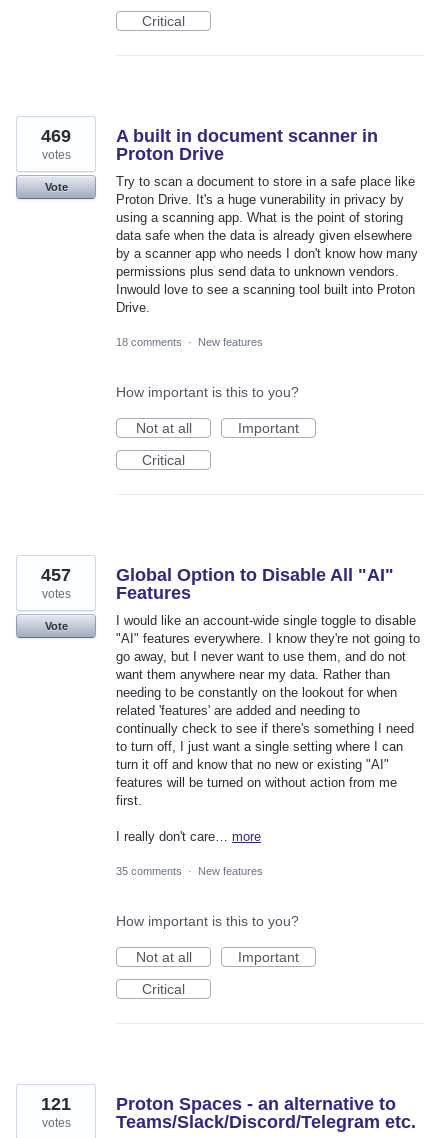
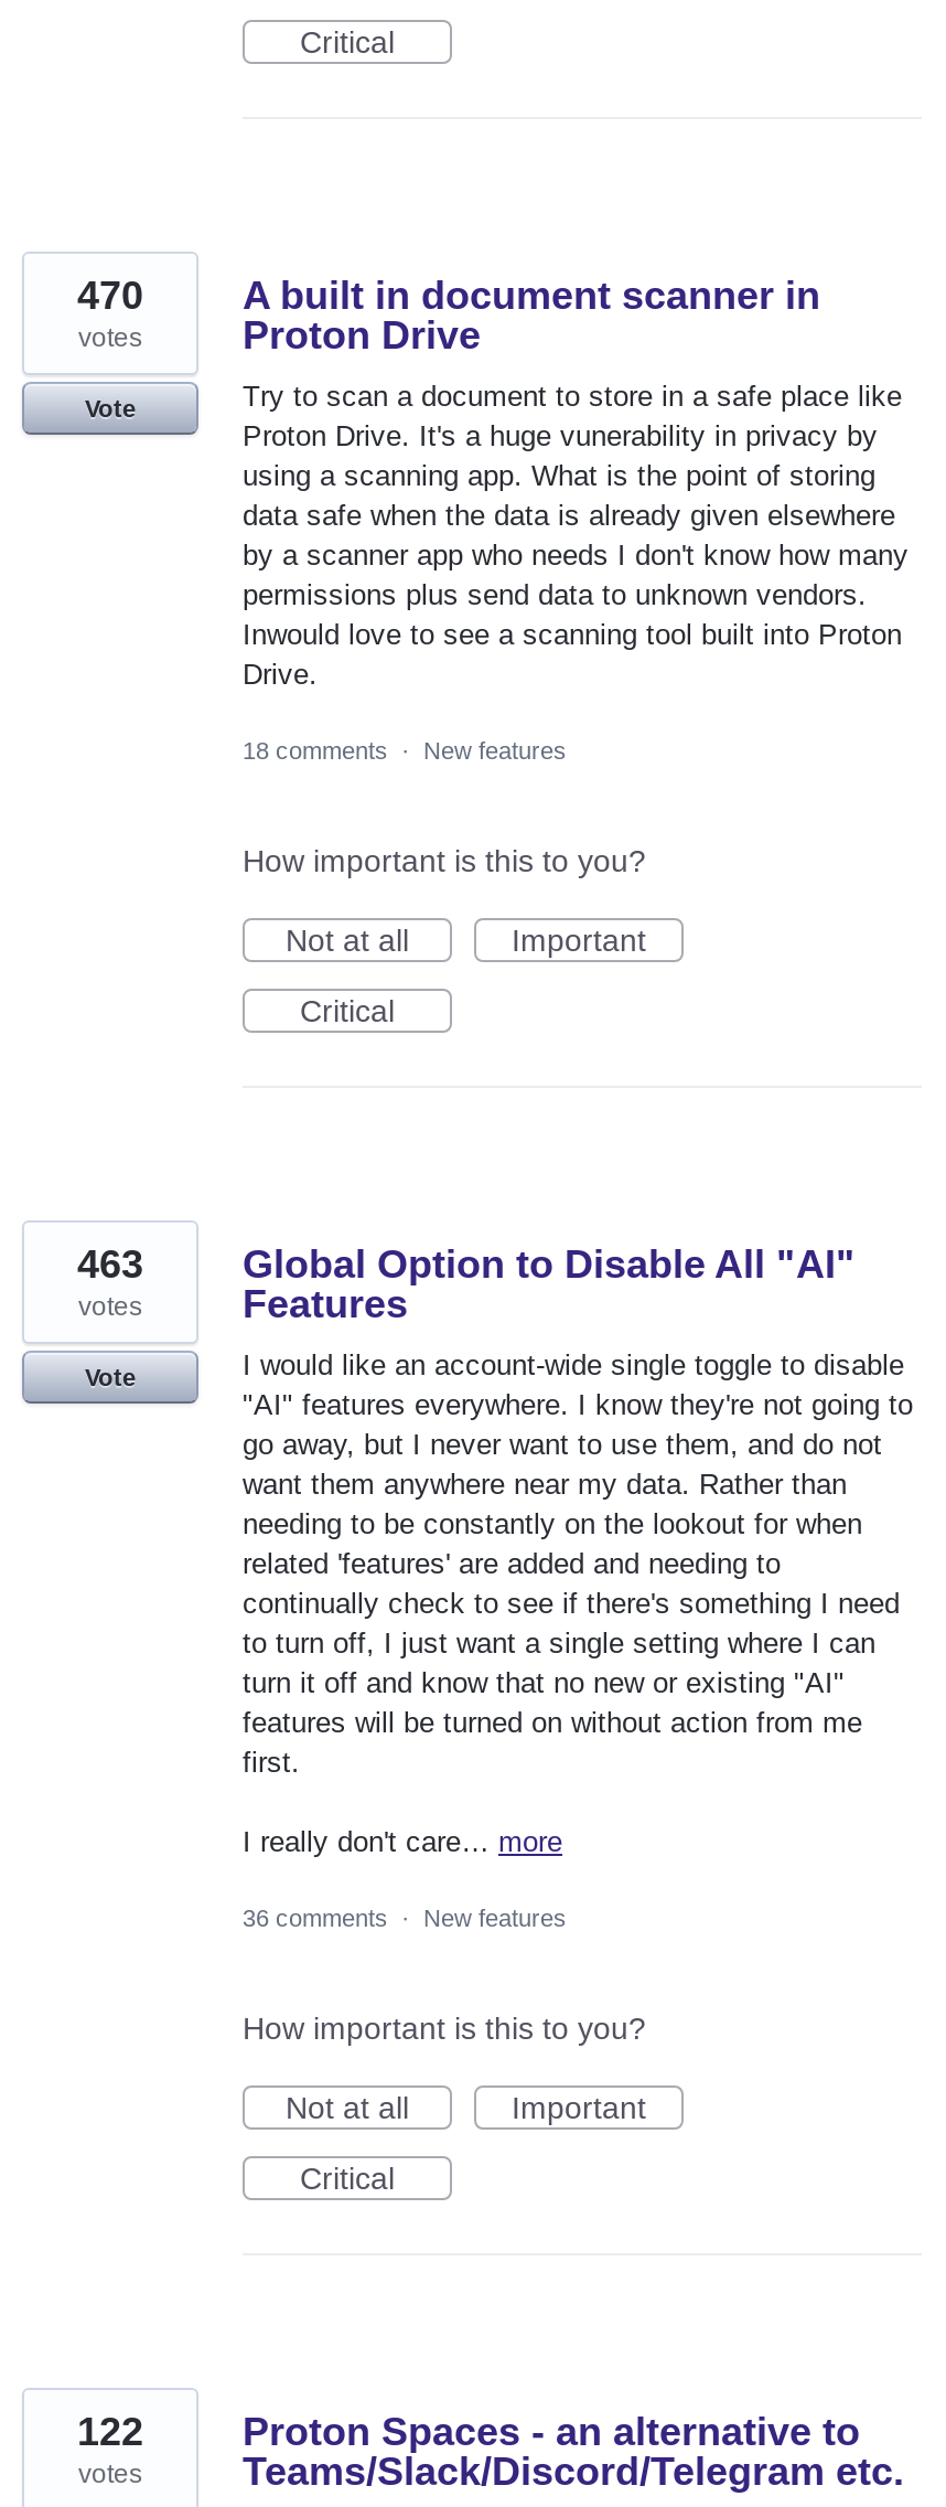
- 469
+ 470

- 457
+ 463

- 35 comments · New features
+ 36 comments · New features

- 121
+ 122
